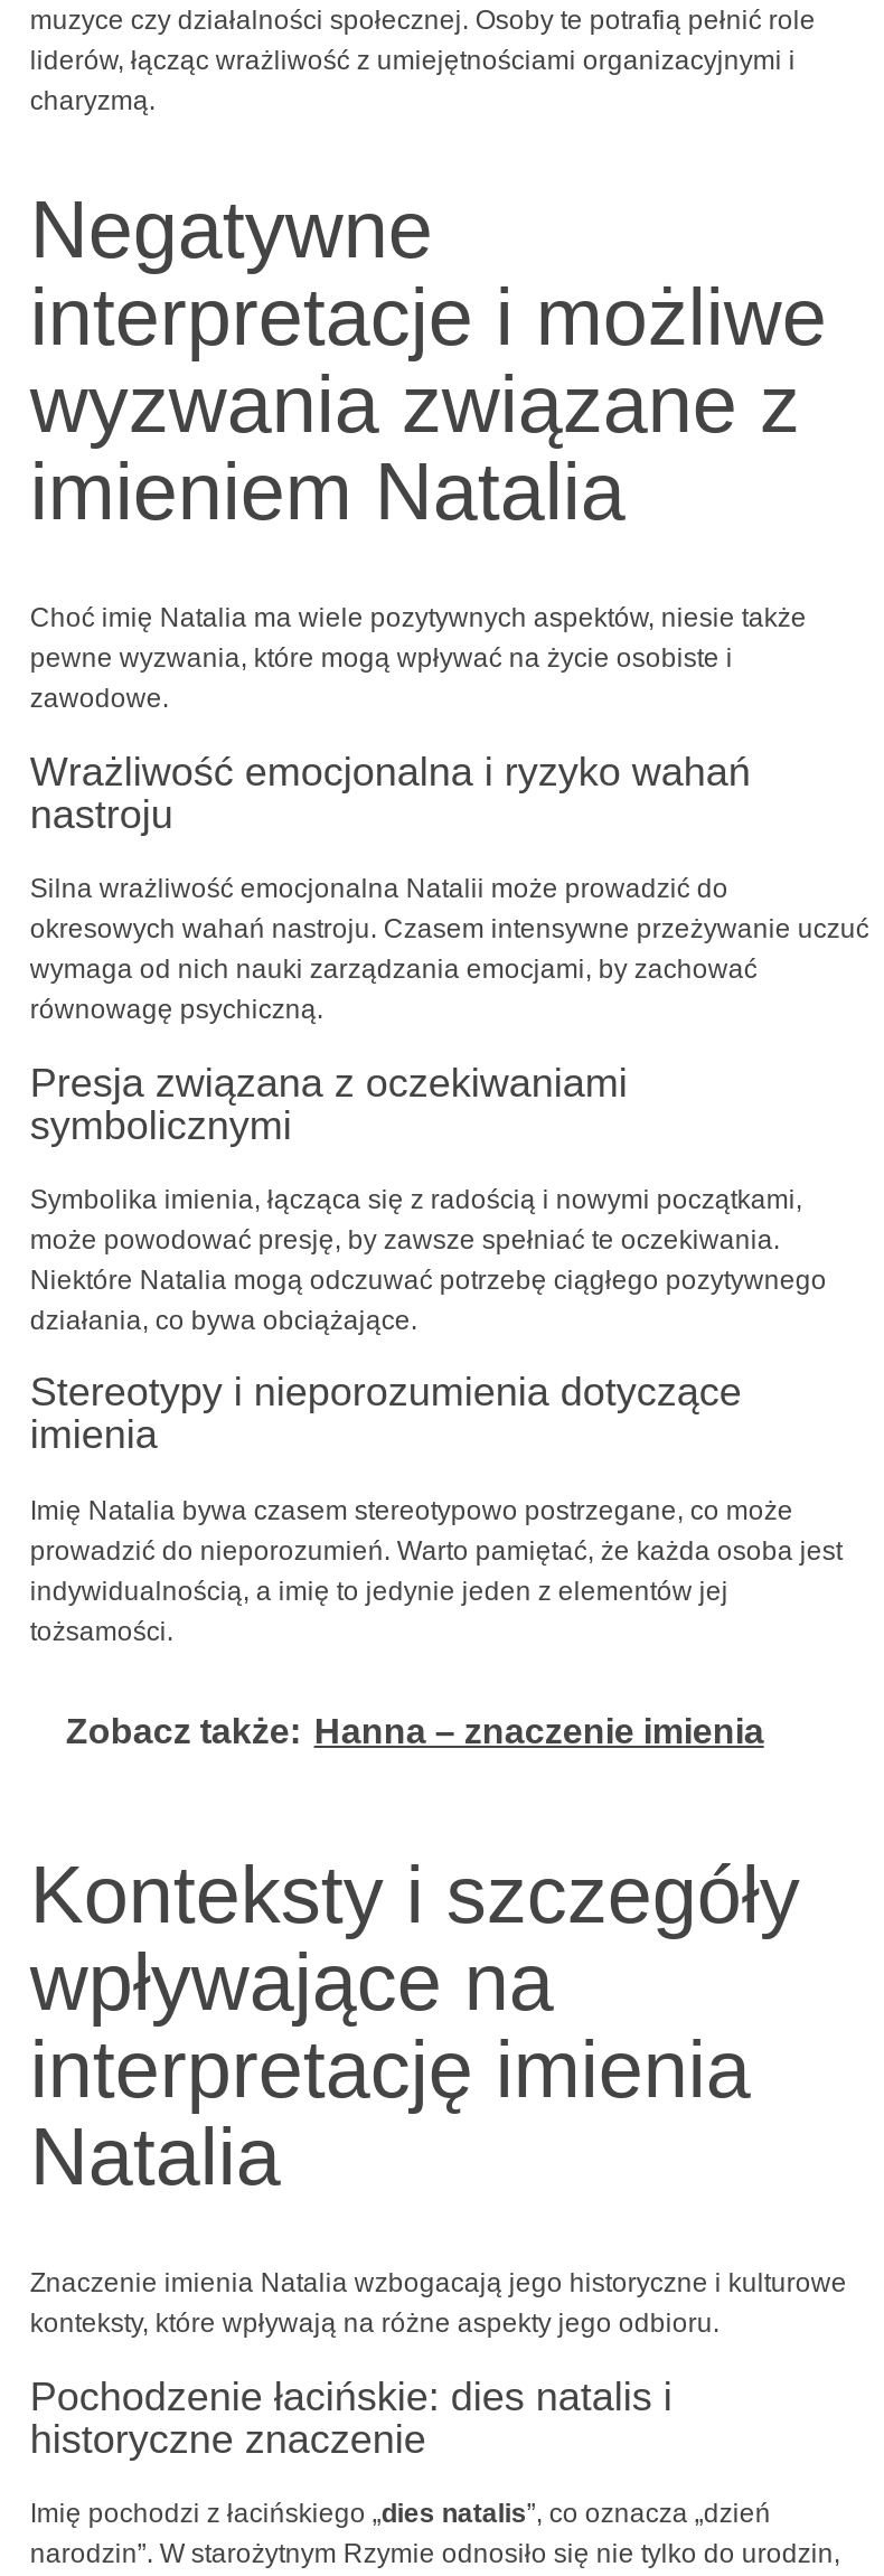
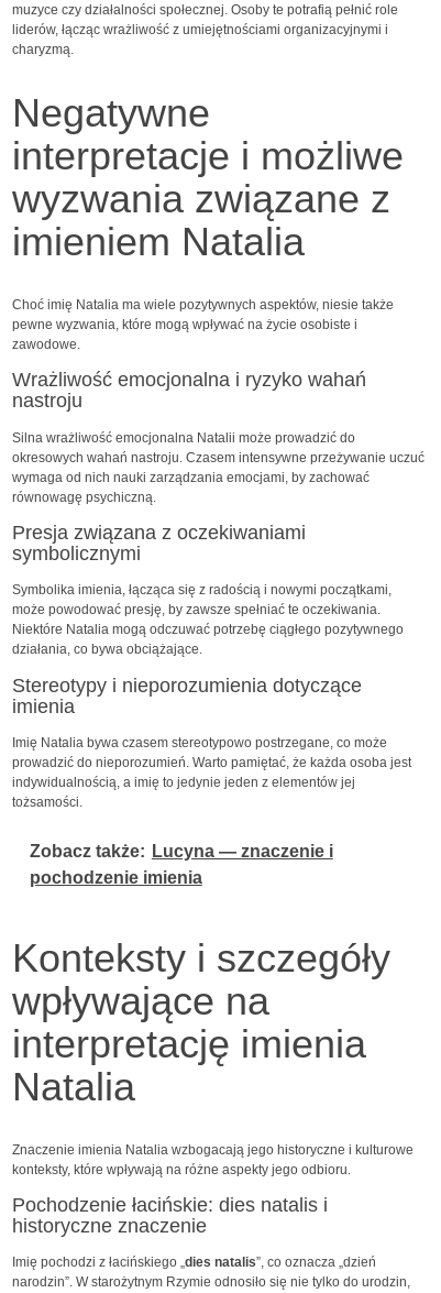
- Zobacz także: Hanna – znaczenie imienia
+ Zobacz także: Lucyna — znaczenie i
+ pochodzenie imienia
